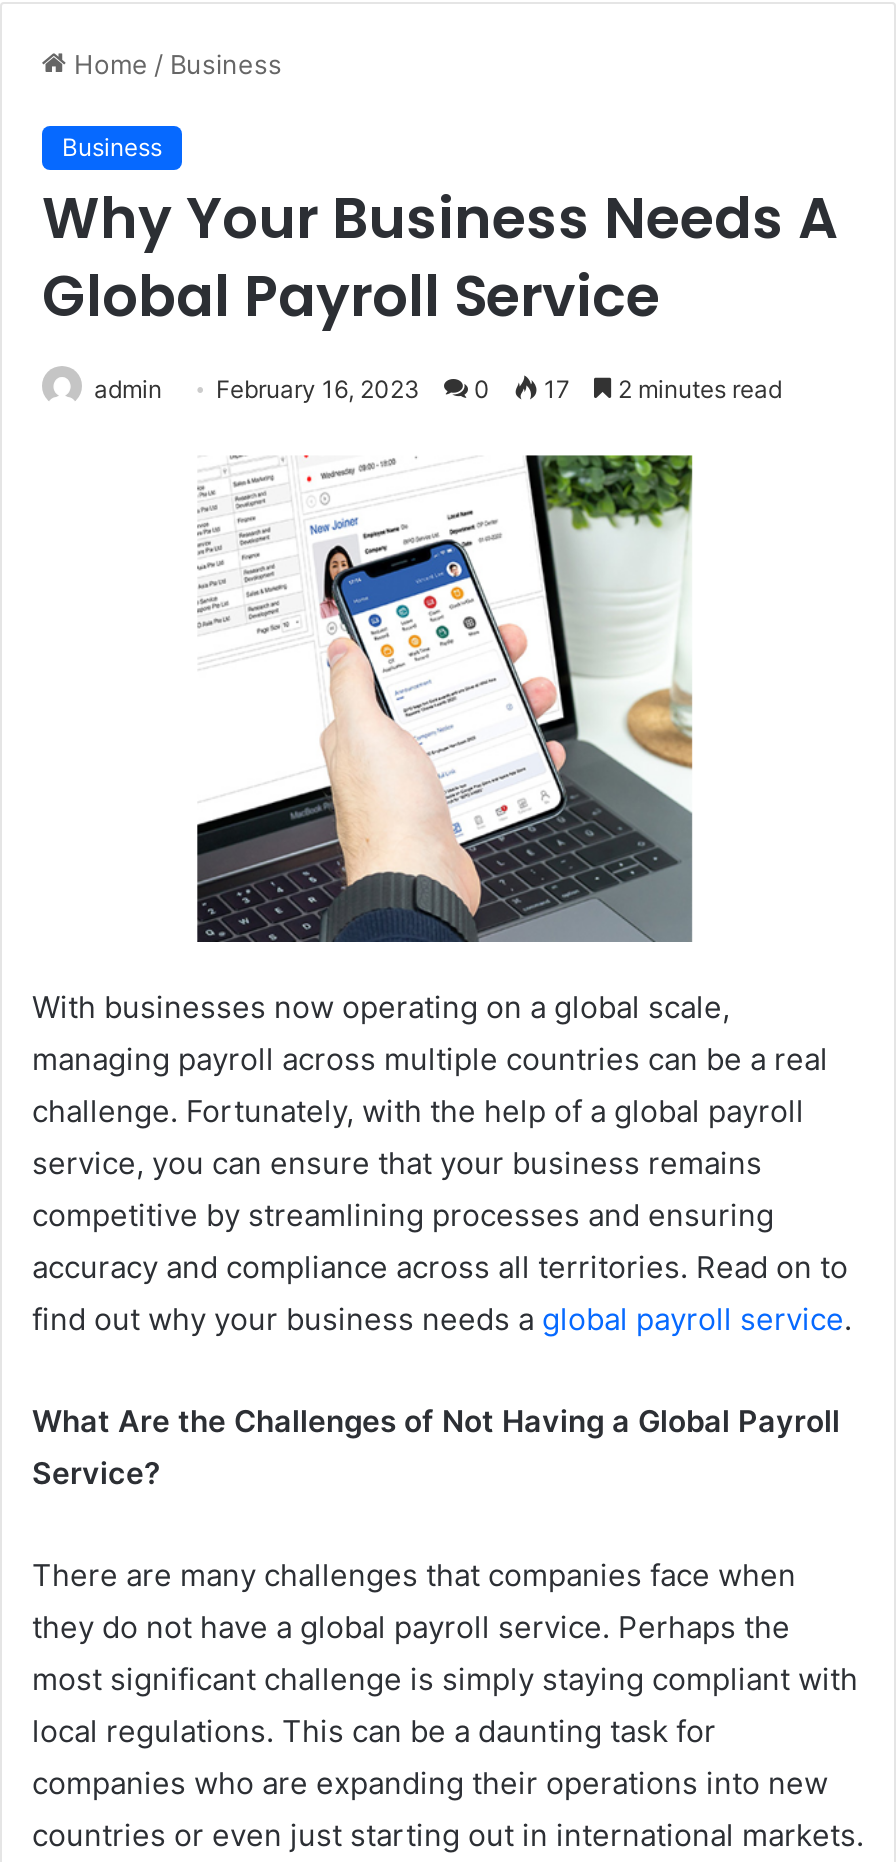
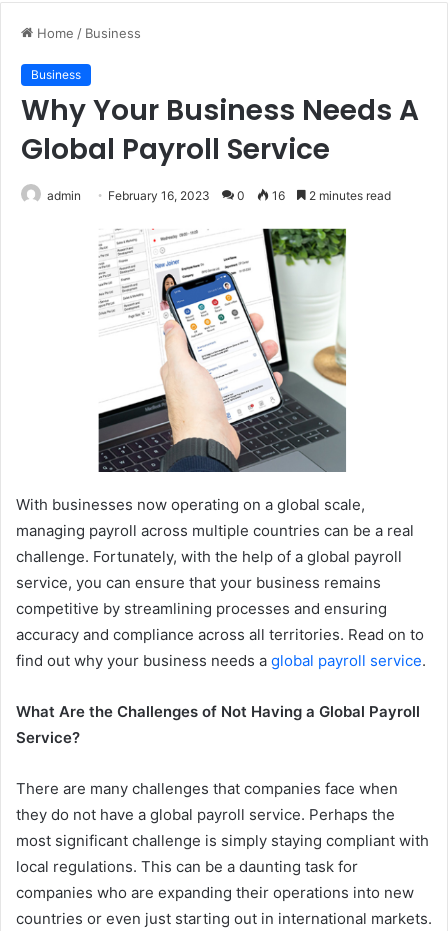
- admin February 16, 2023 0 17 2 minutes read
+ admin February 16, 2023 0 16 2 minutes read
